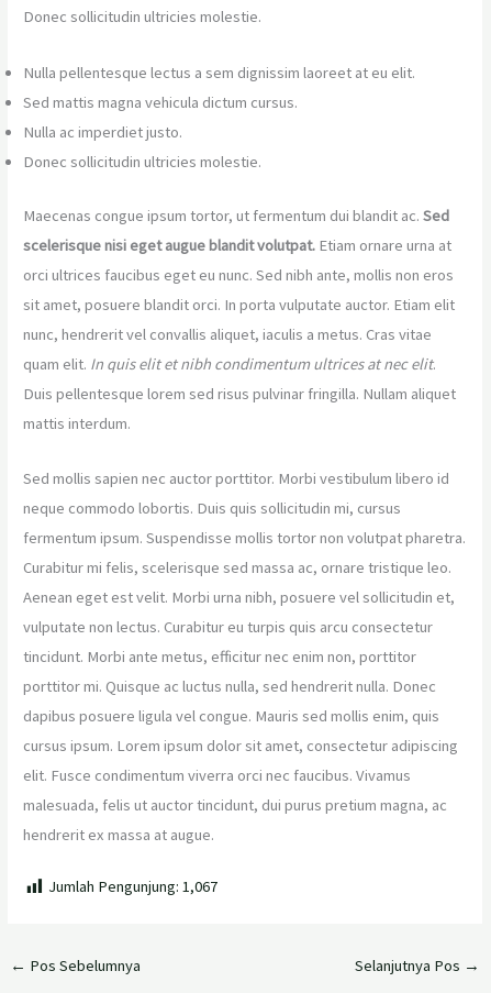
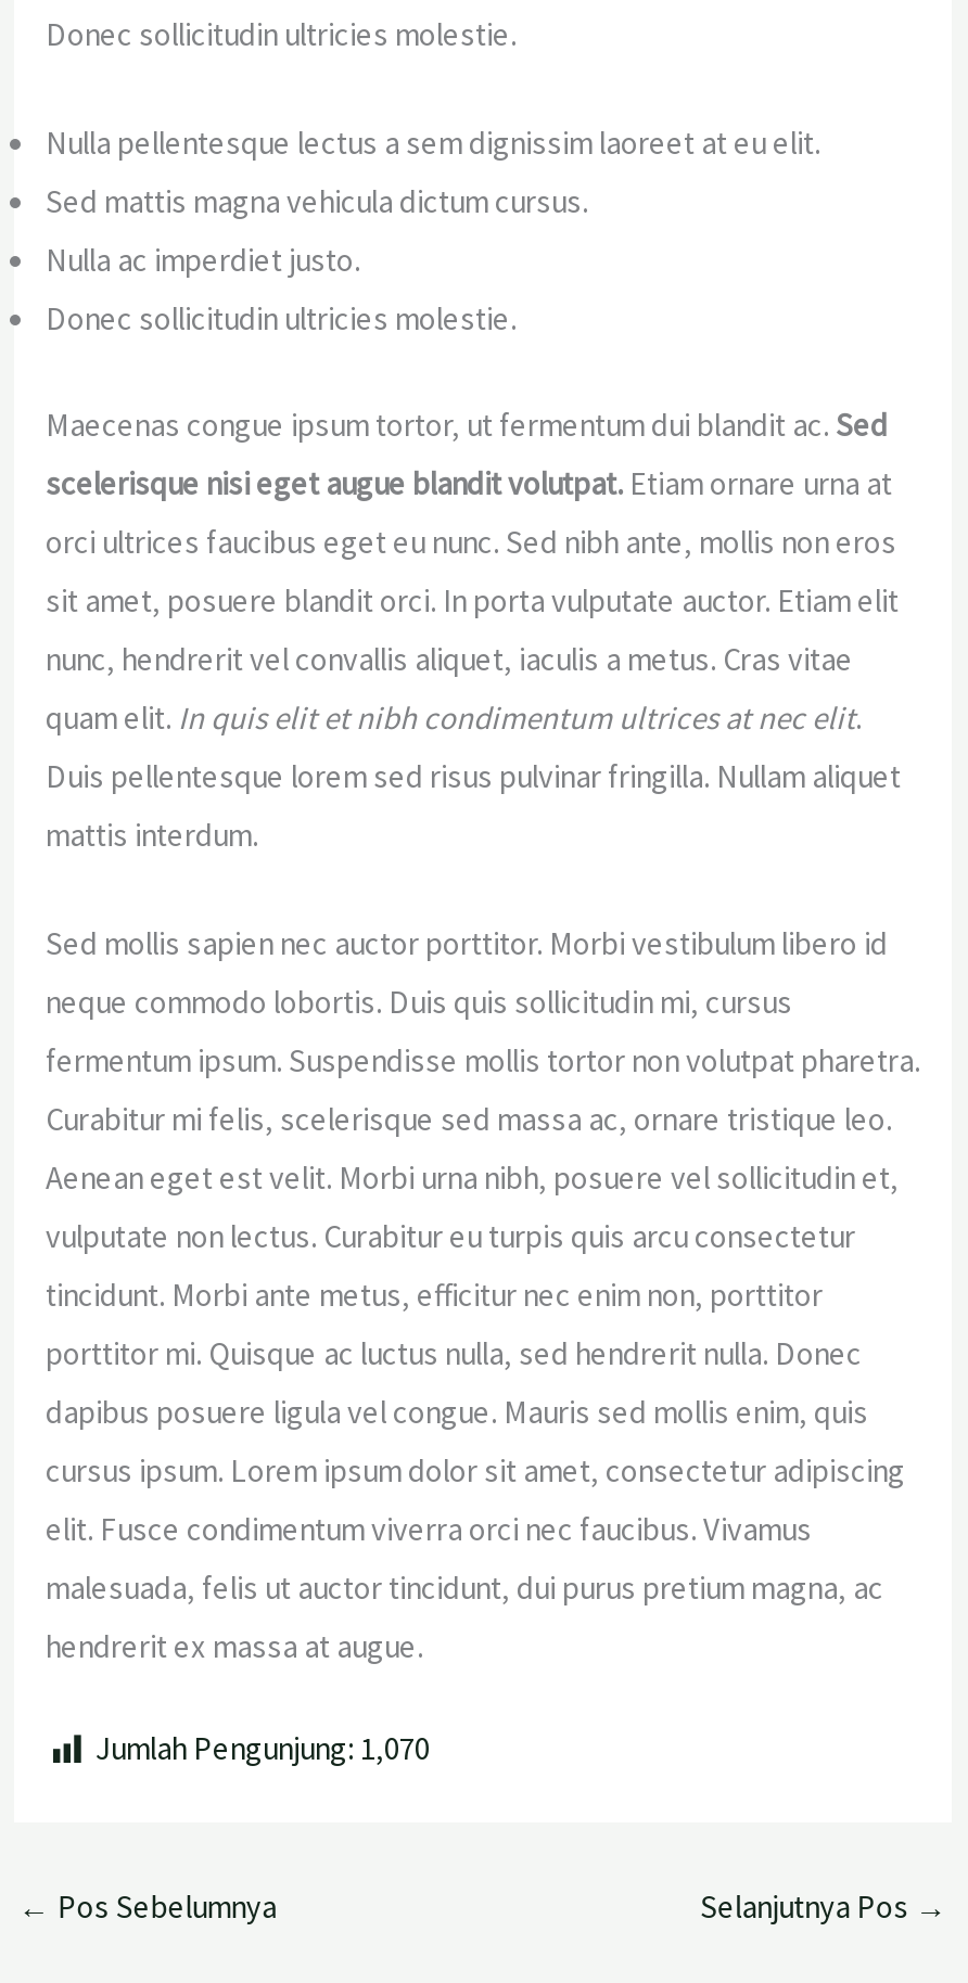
- Jumlah Pengunjung: 1,067
+ Jumlah Pengunjung: 1,070
